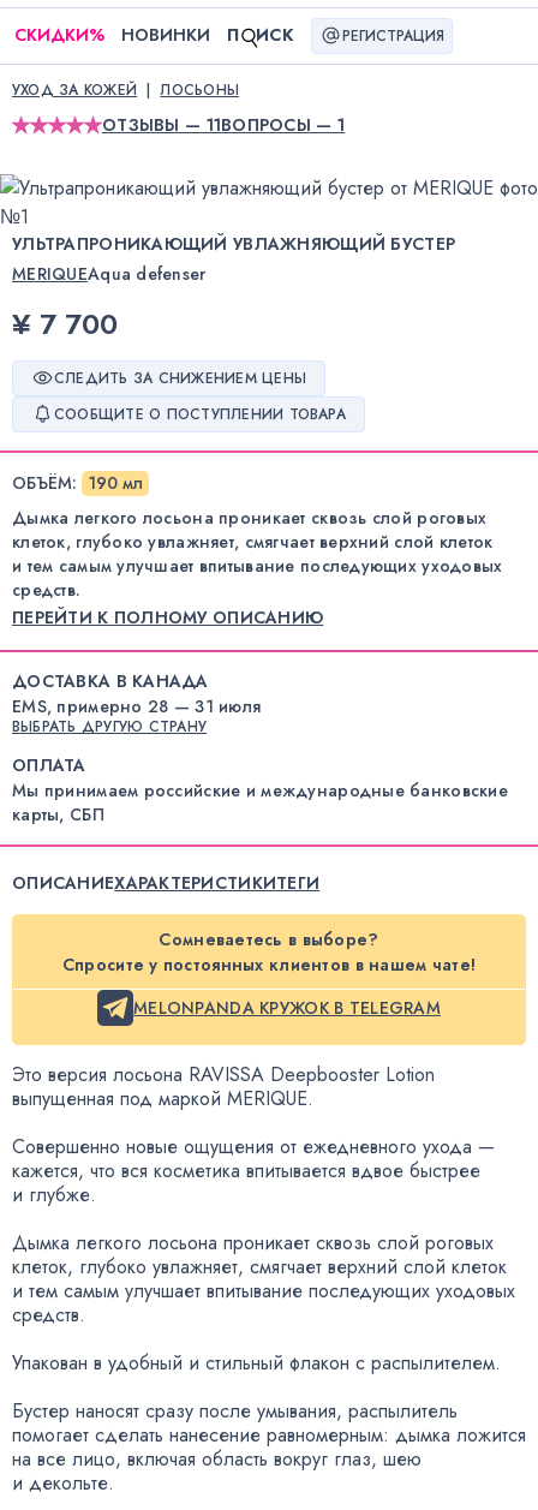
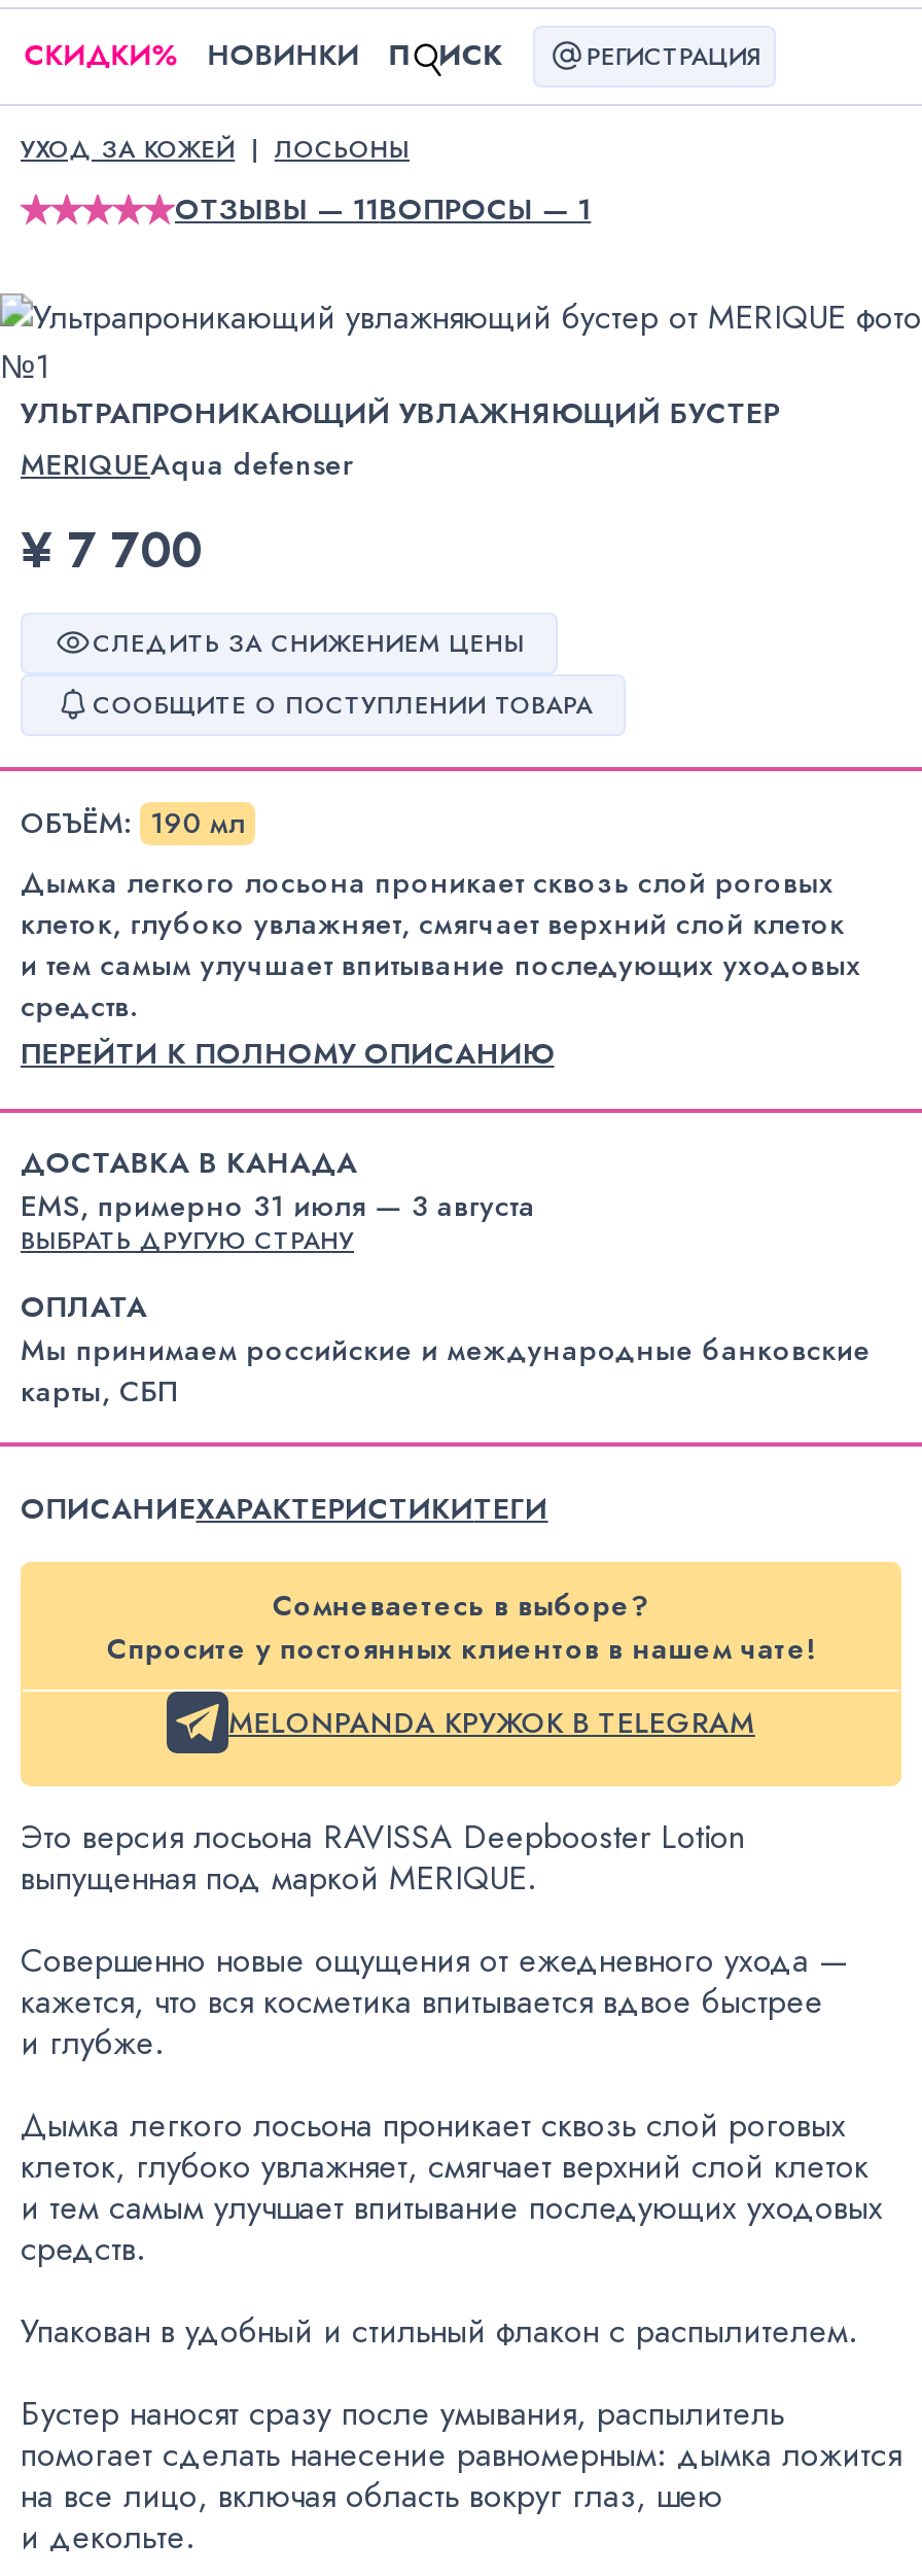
- EMS, примерно 28 — 31 июля
+ EMS, примерно 31 июля — 3 августа
